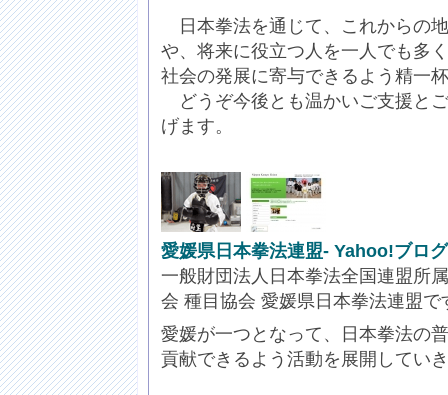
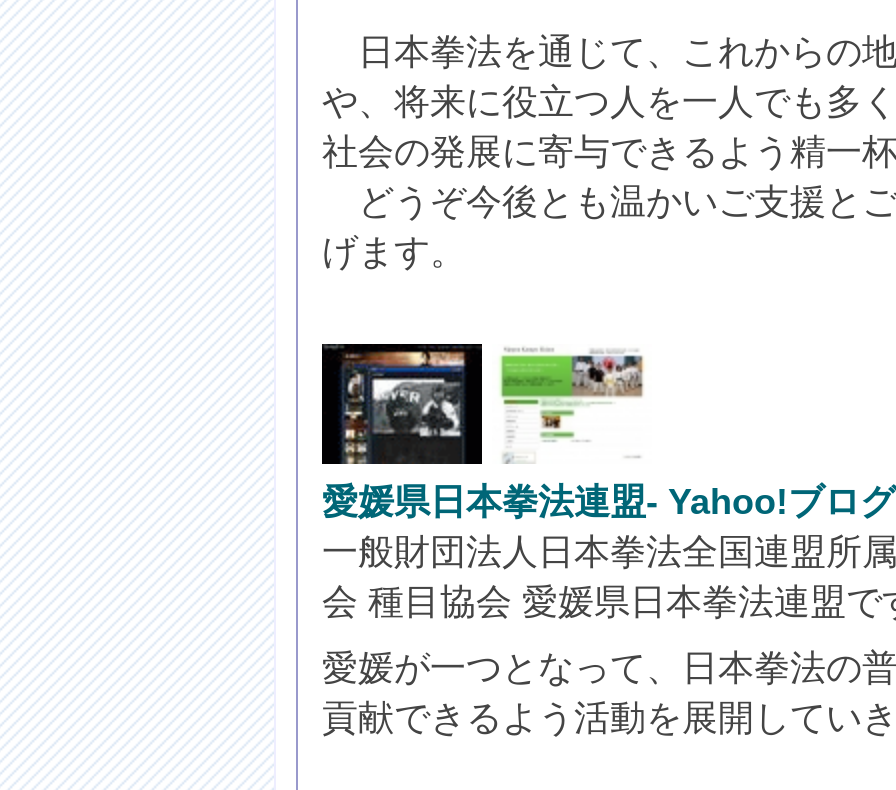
- [image]
+ [image]
